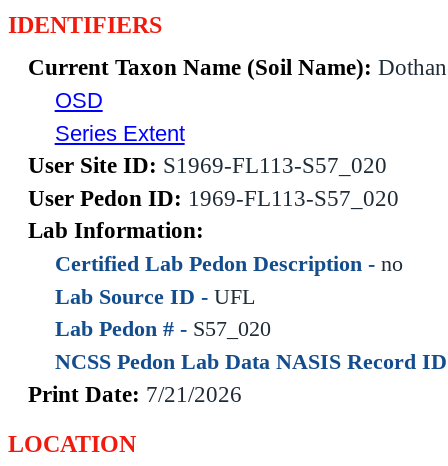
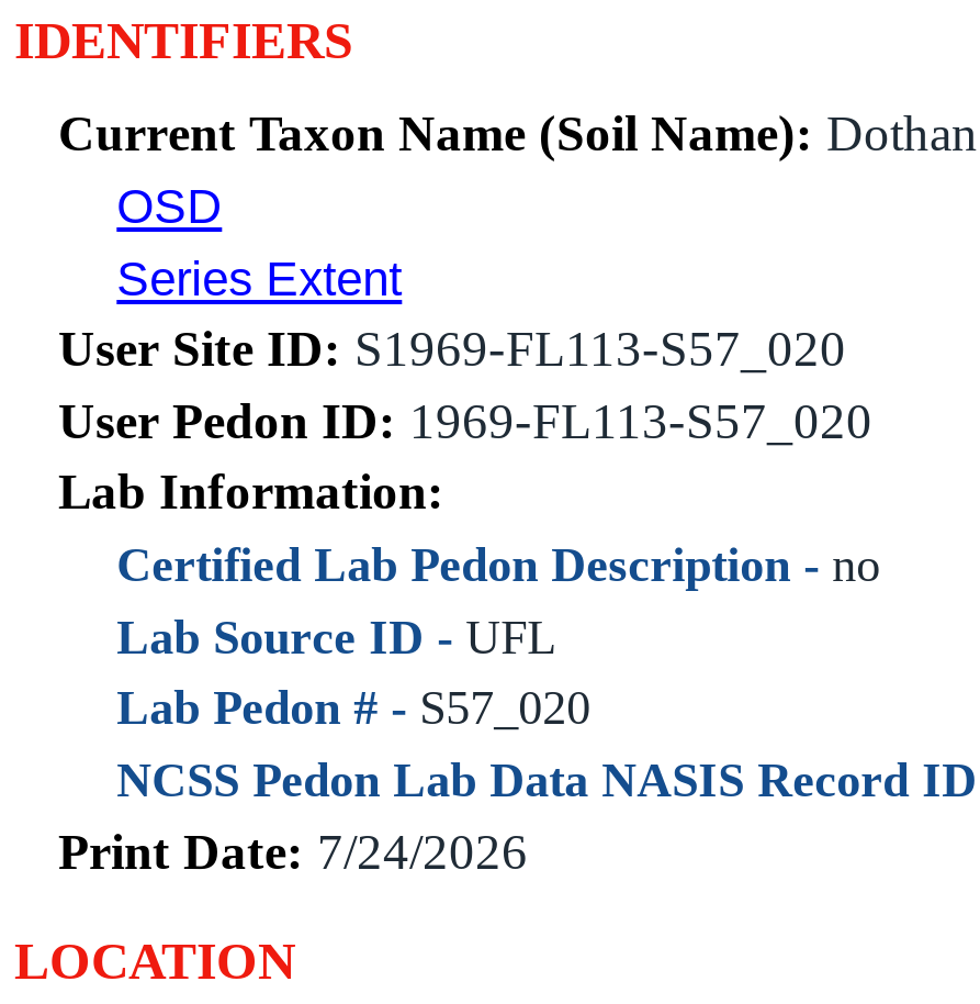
- Print Date: 7/21/2026
+ Print Date: 7/24/2026
